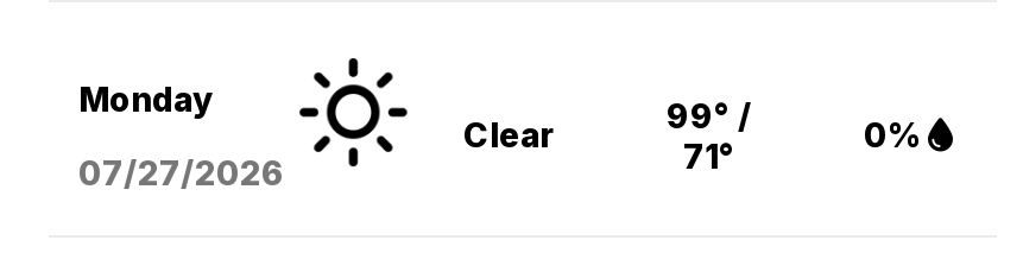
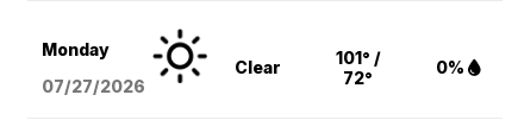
- 99° /
+ 101° /

- 71°
+ 72°
